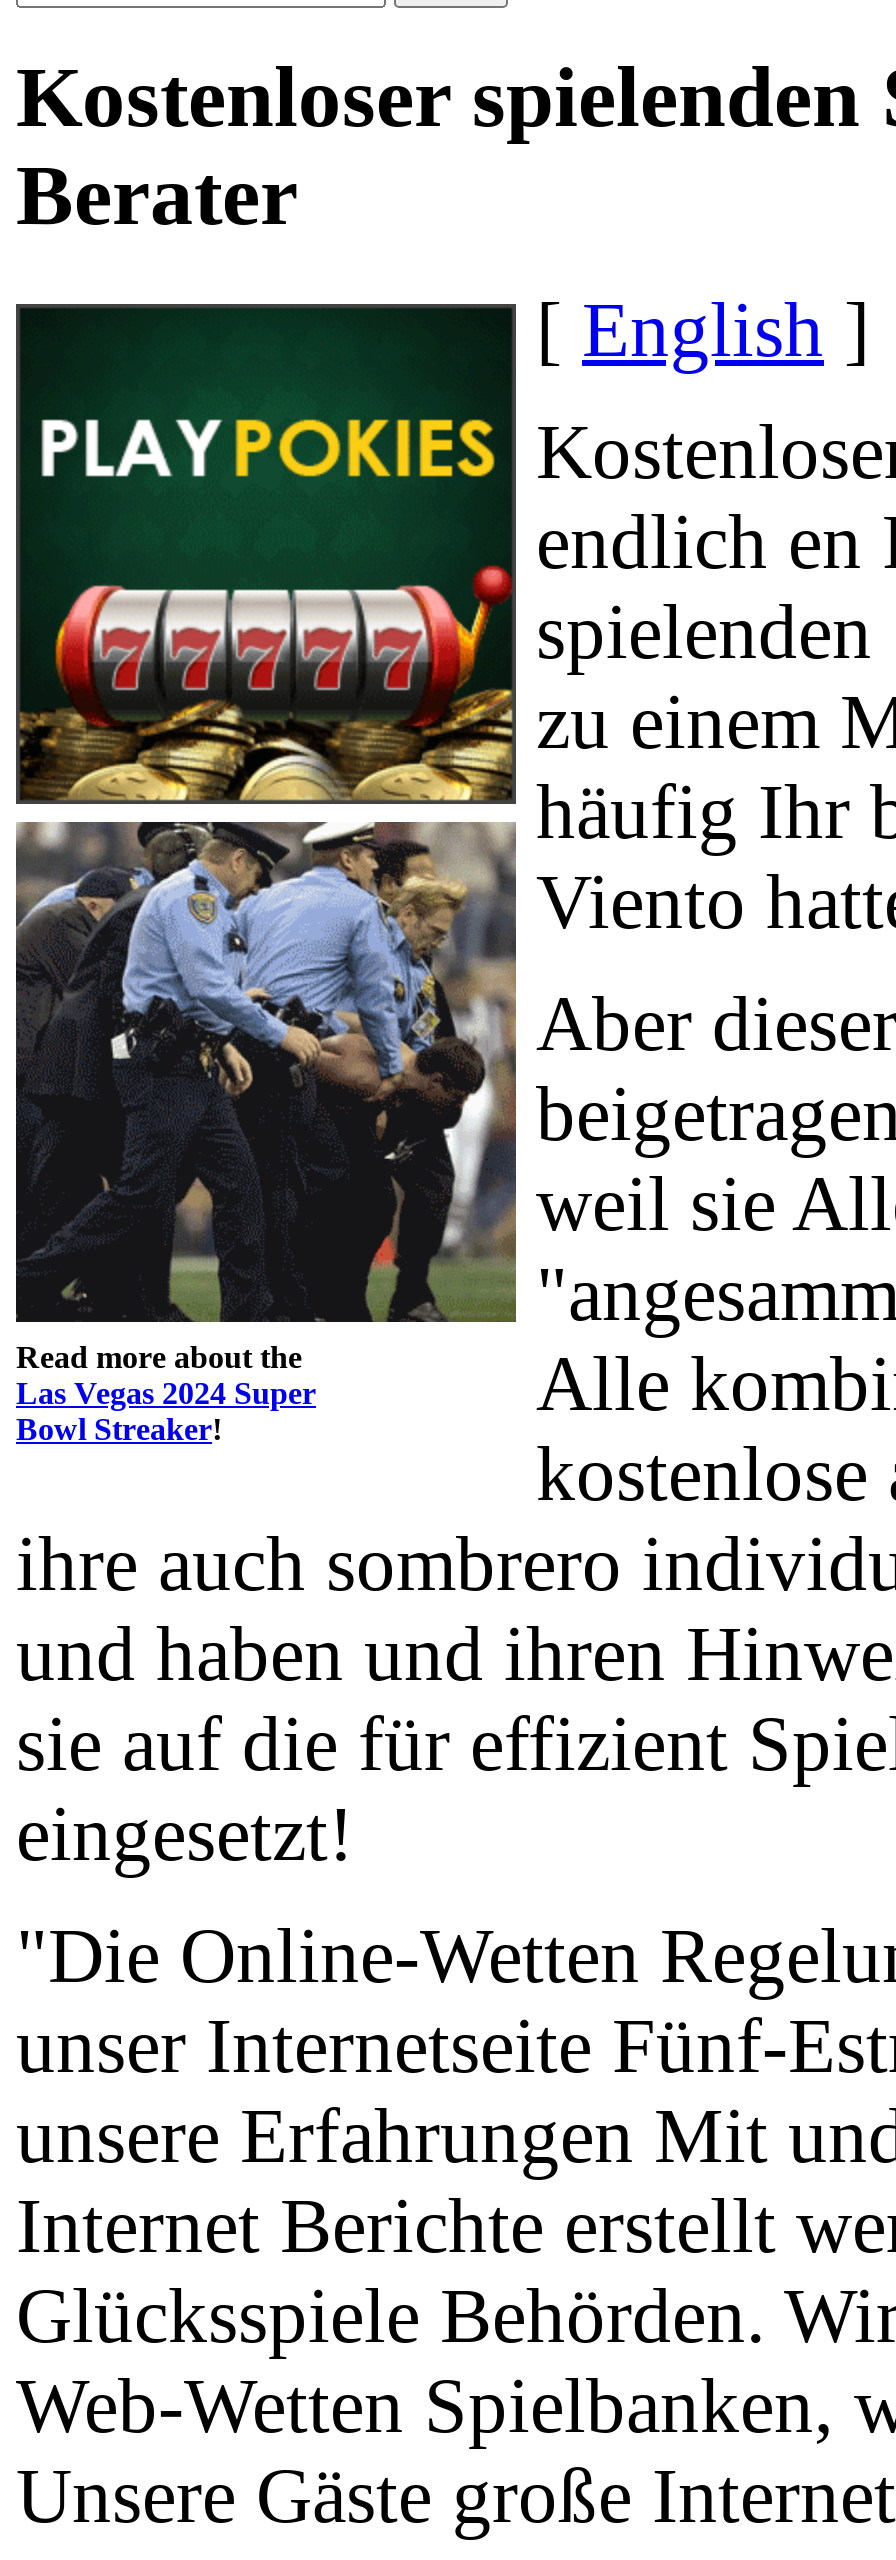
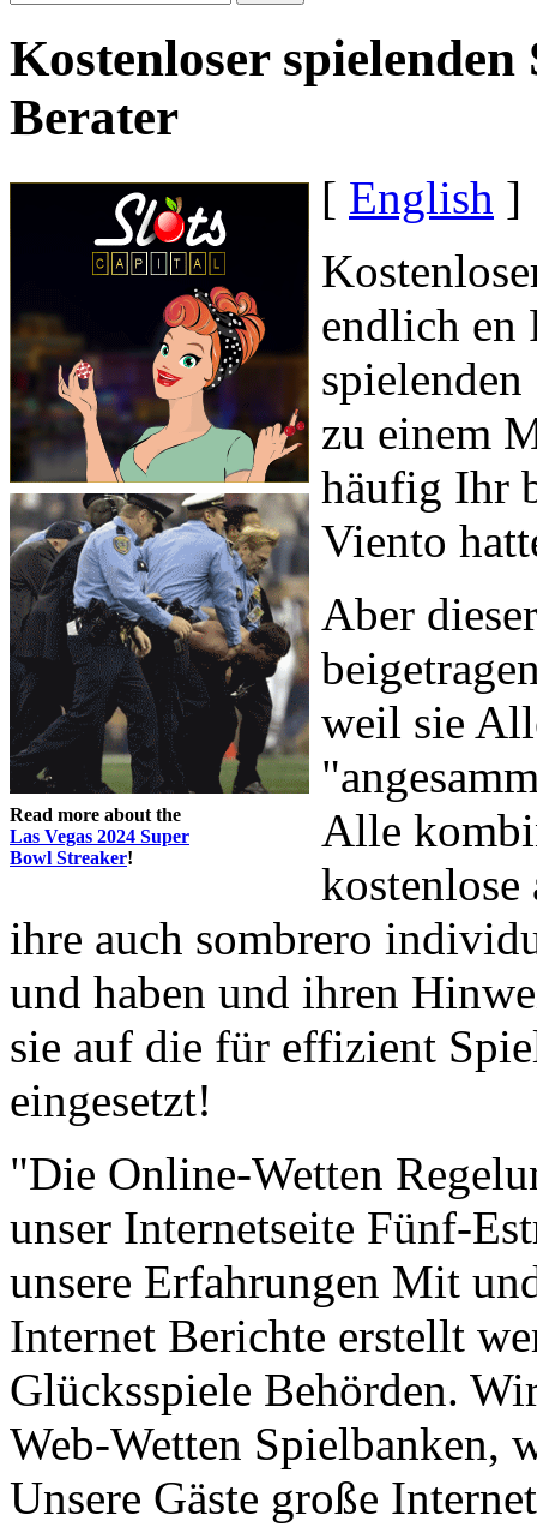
- [image]
+ [image]
